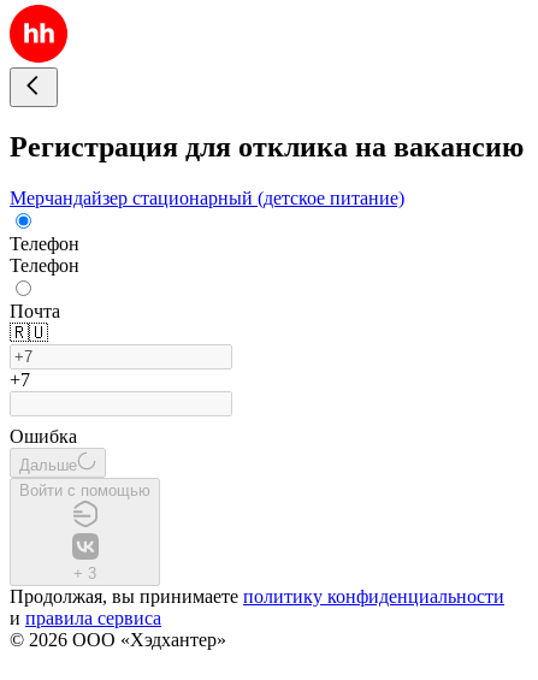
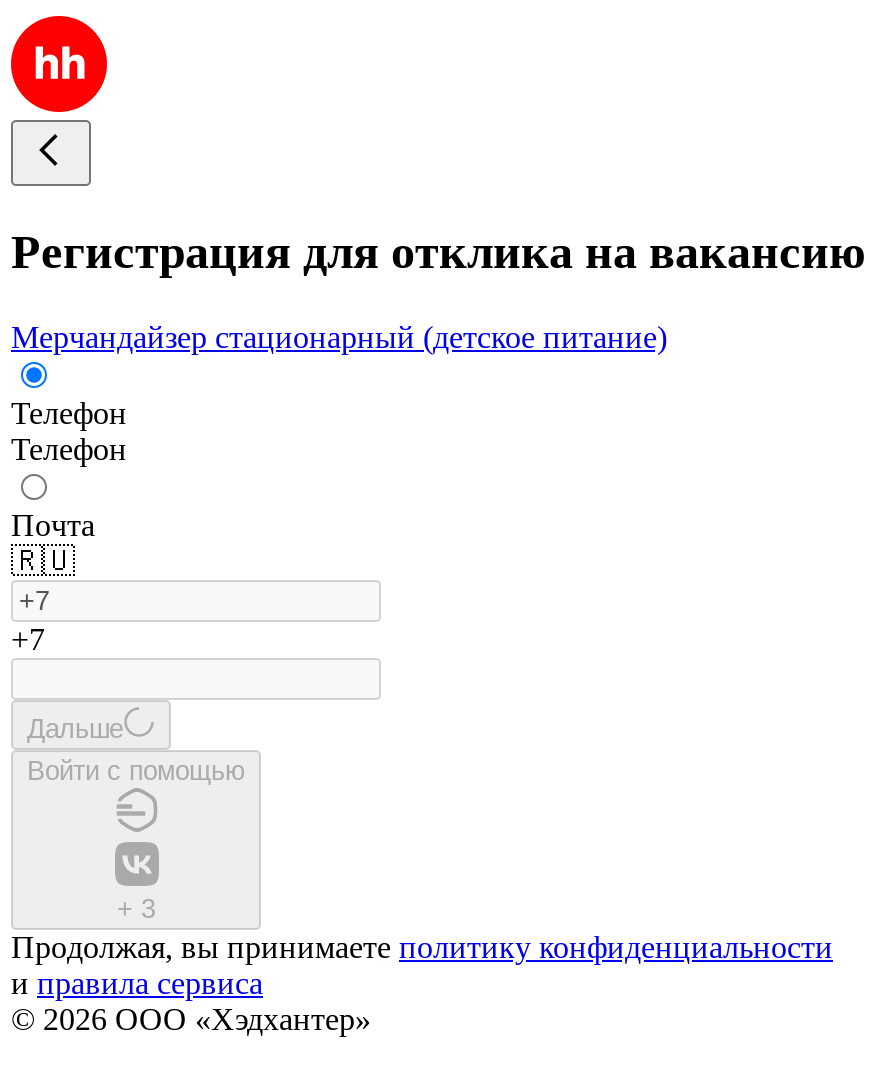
- Ошибка
